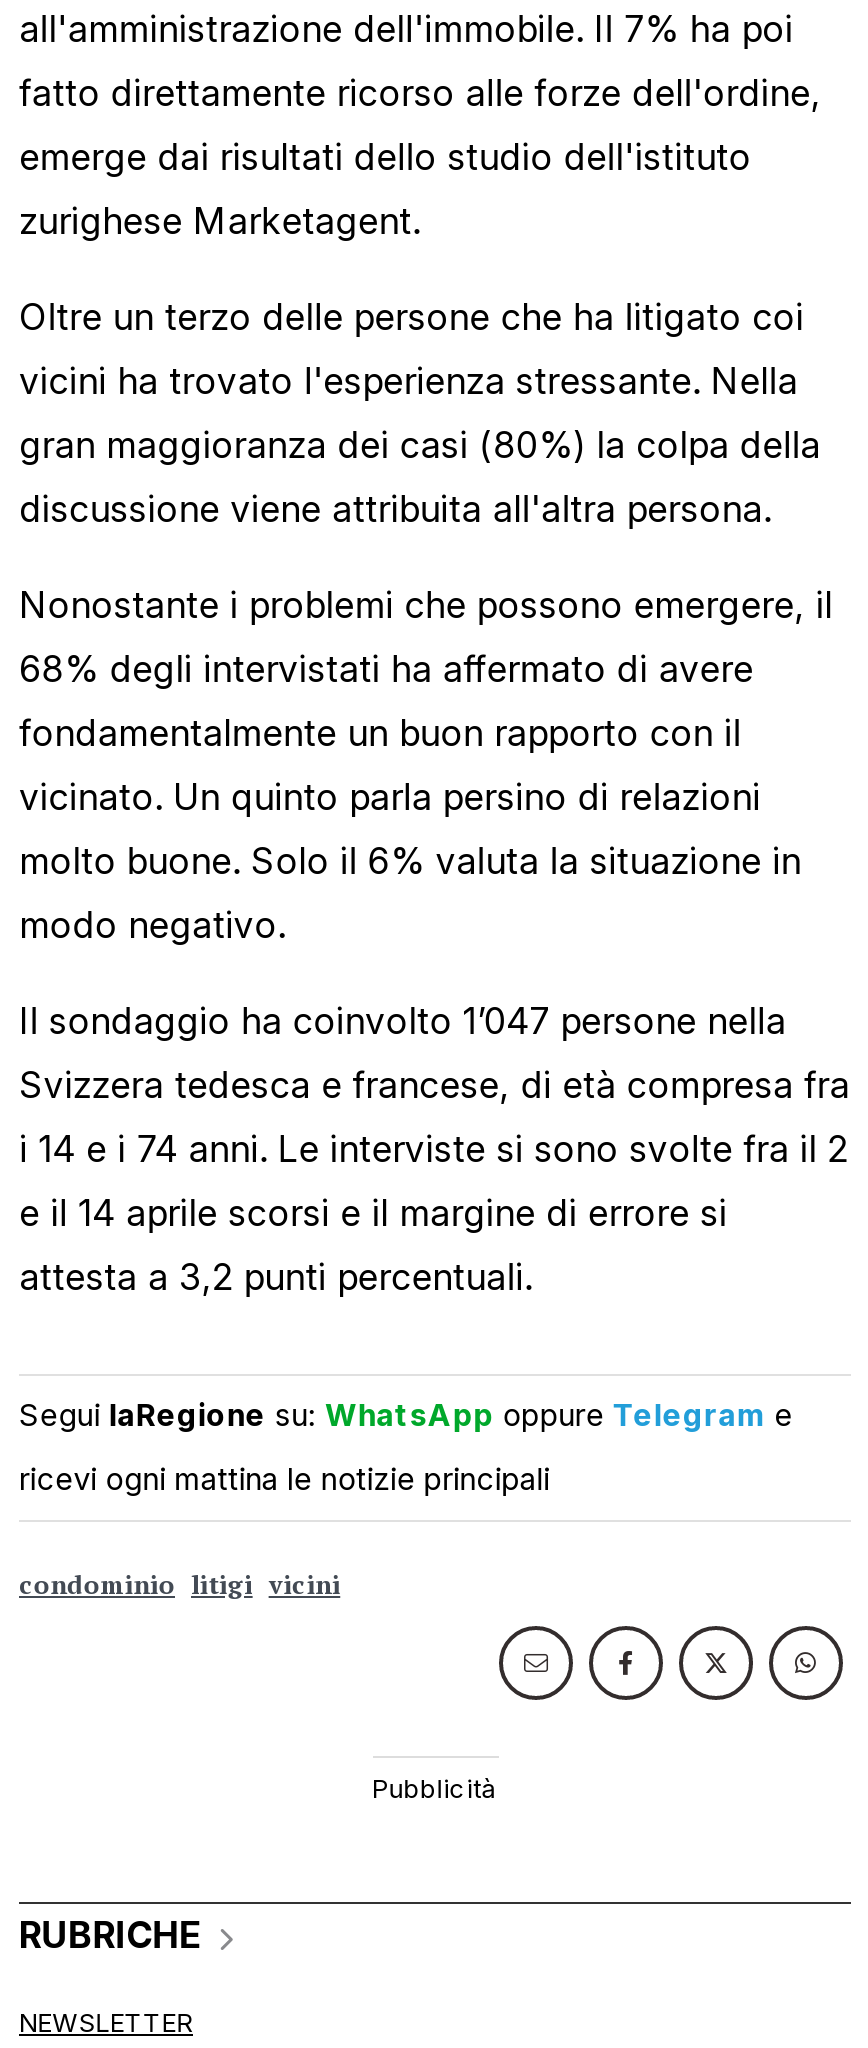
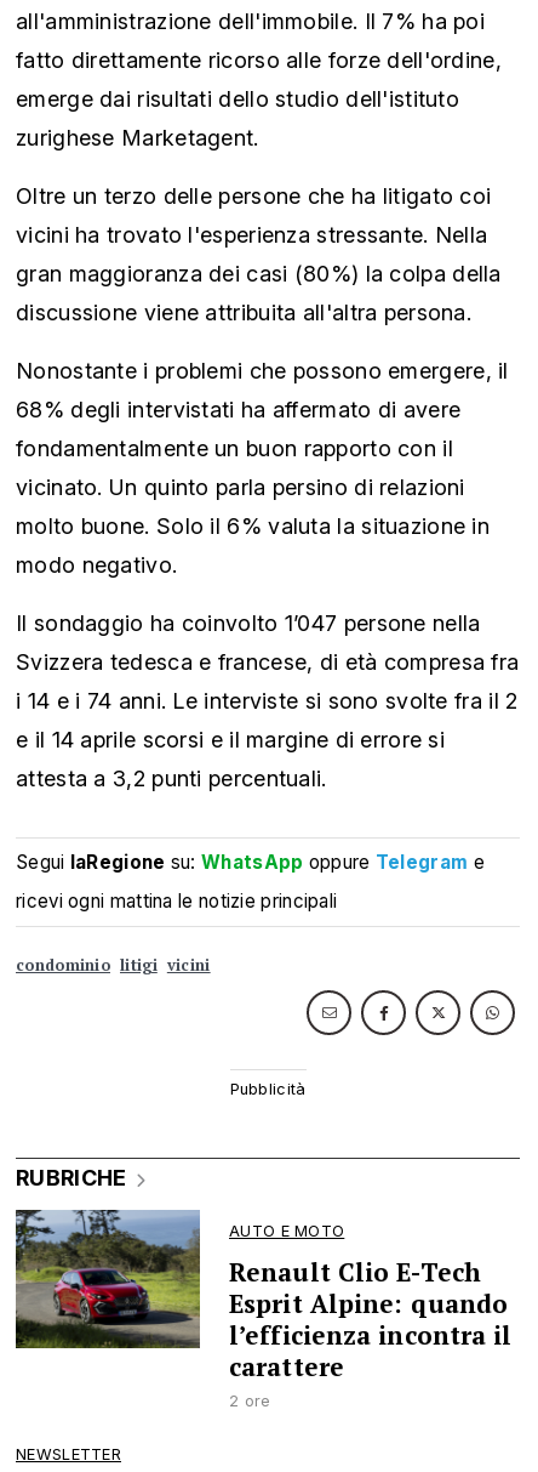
+ [image]
+ AUTO E MOTO
+ Renault Clio E-Tech
+ Esprit Alpine: quando
+ l’efficienza incontra il
+ carattere
+ 2 ore
